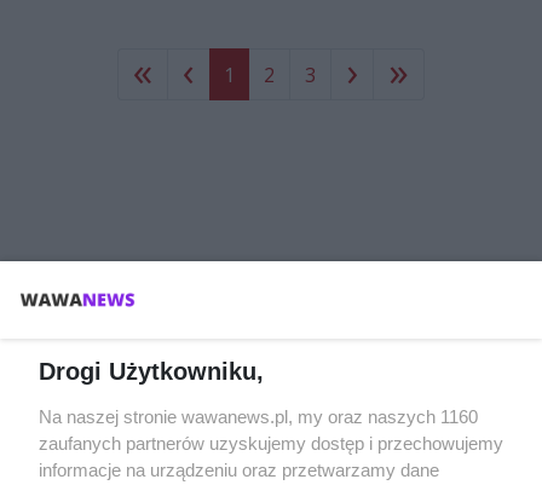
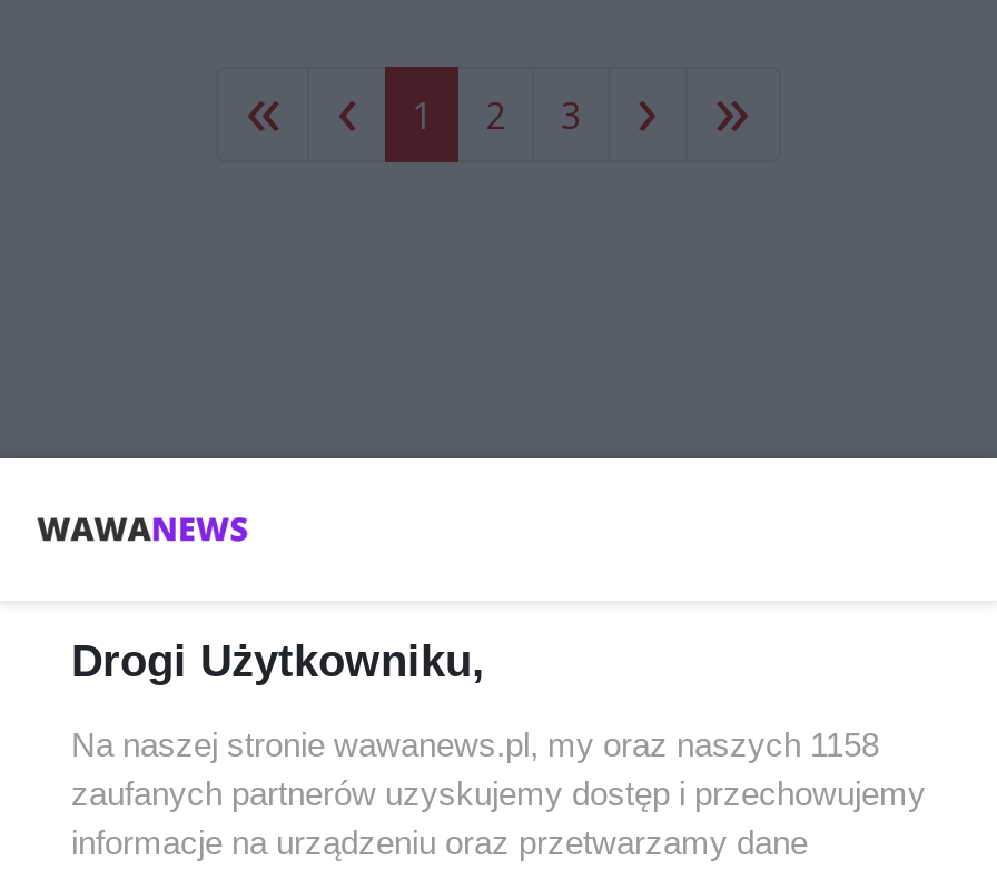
- Na naszej stronie wawanews.pl, my oraz naszych 1160
+ Na naszej stronie wawanews.pl, my oraz naszych 1158
